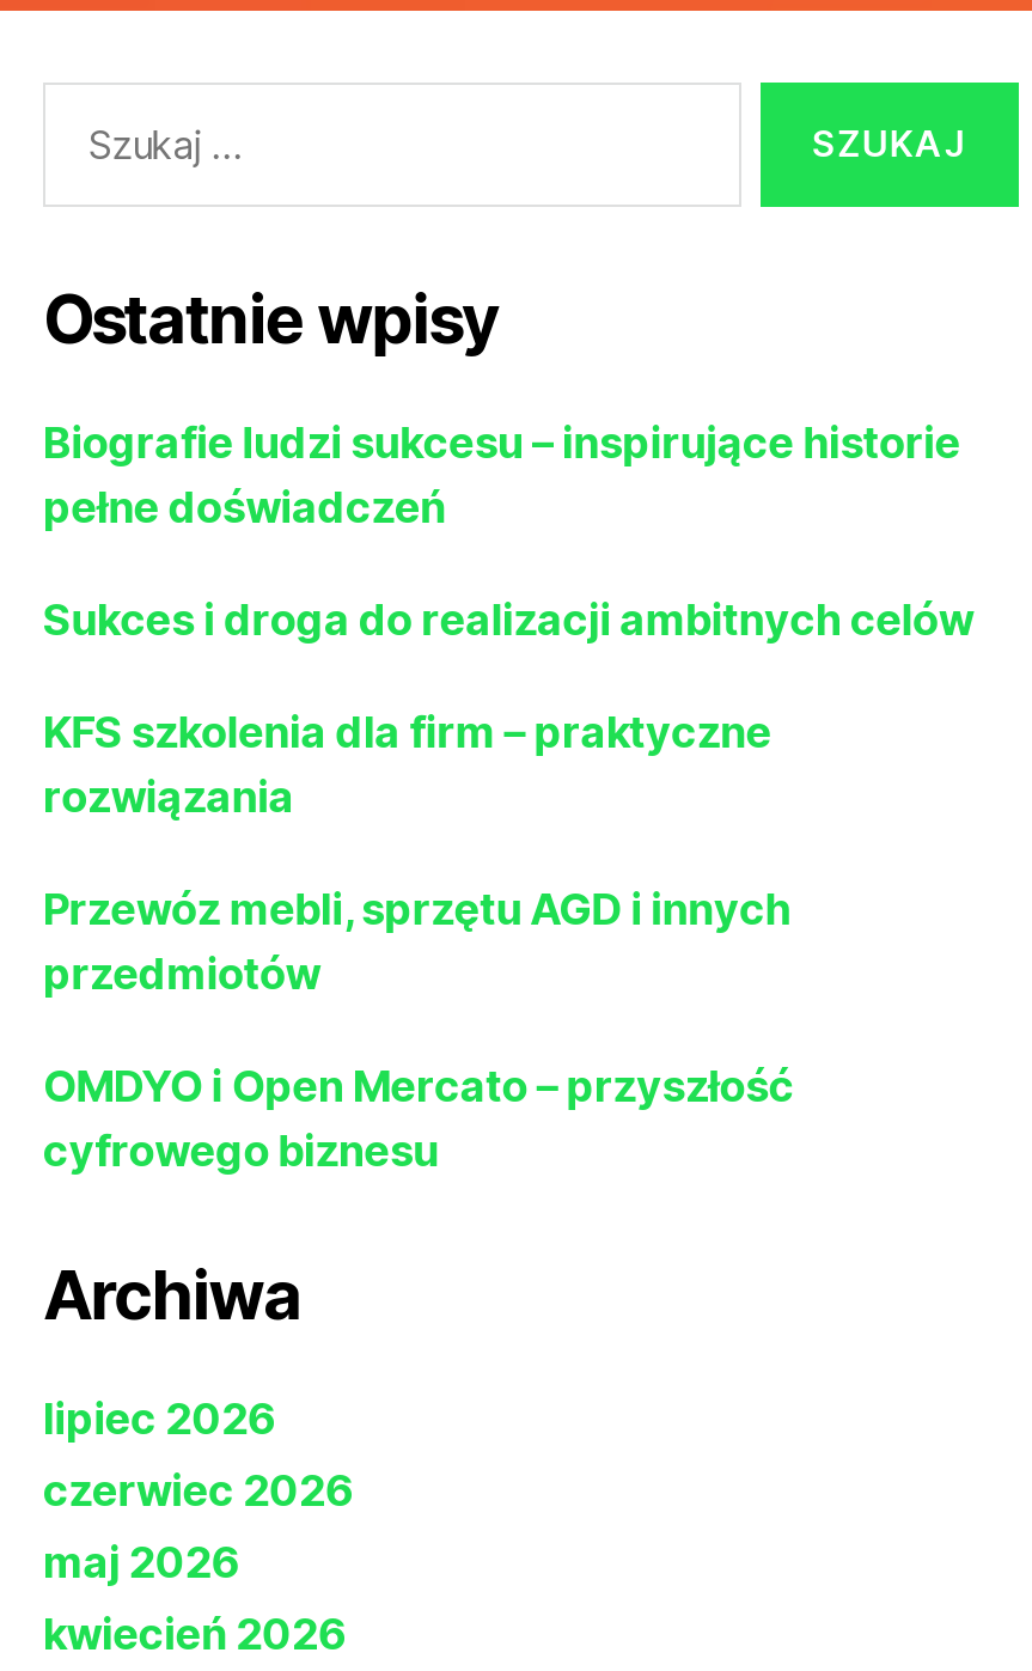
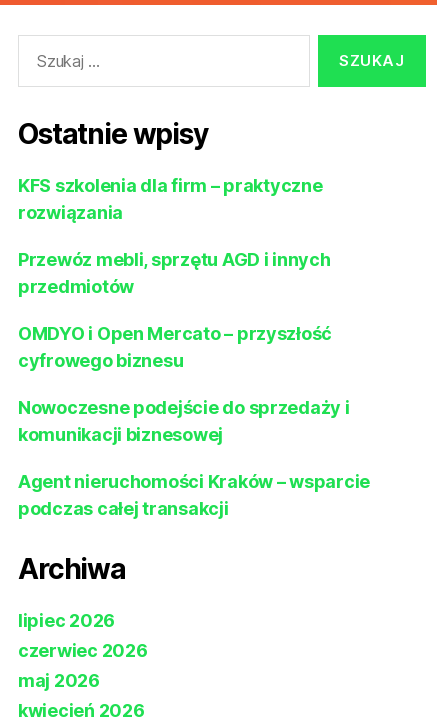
- Biografie ludzi sukcesu – inspirujące historie
- pełne doświadczeń
- Sukces i droga do realizacji ambitnych celów

moved up: KFS szkolenia dla firm – praktyczne | rozwiązania | Przewóz mebli, sprzętu AGD i innych | przedmiotów | OMDYO i Open Mercato – przyszłość | cyfrowego biznesu

+ Nowoczesne podejście do sprzedaży i
+ komunikacji biznesowej
+ Agent nieruchomości Kraków – wsparcie
+ podczas całej transakcji
